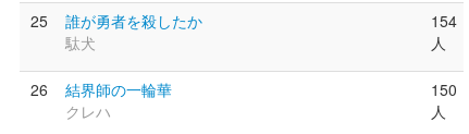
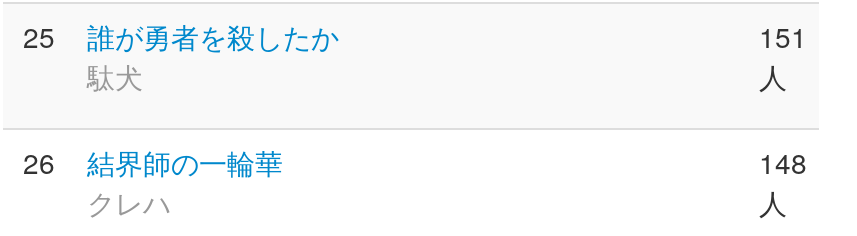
- 154
+ 151

- 150
+ 148
